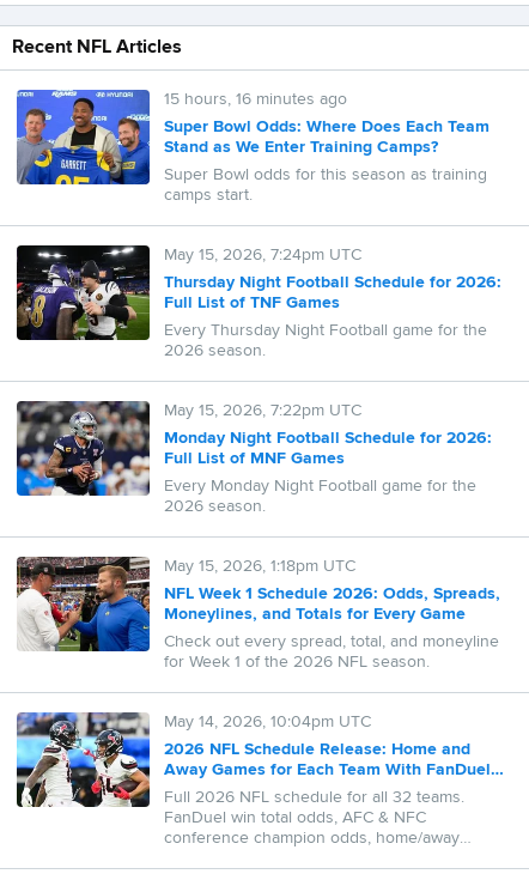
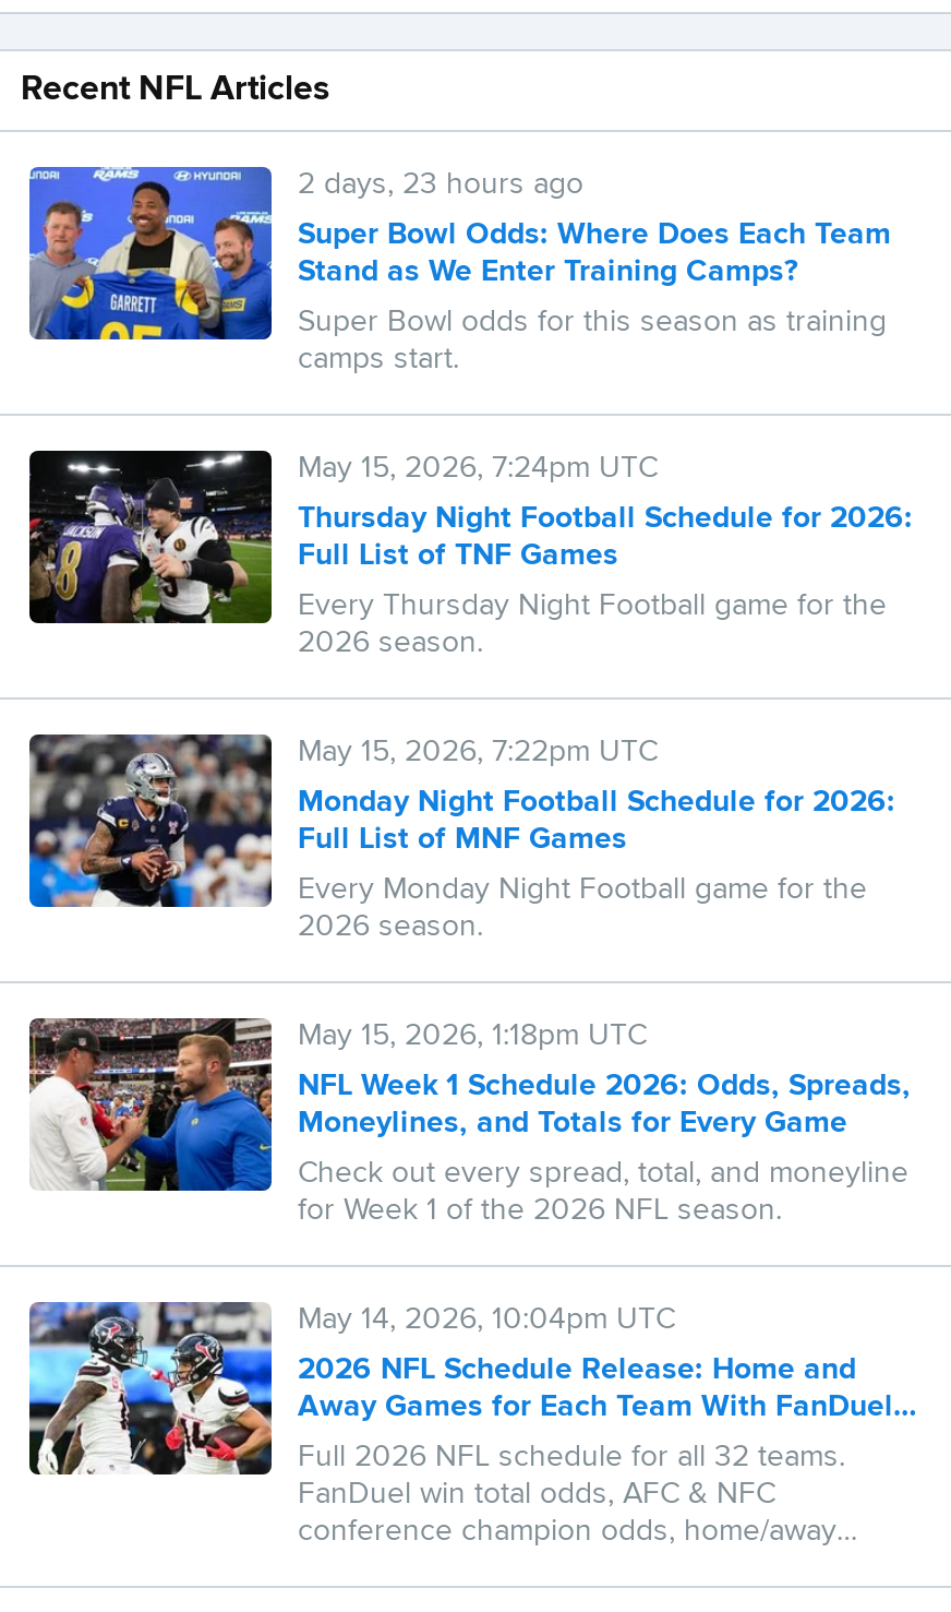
- 15 hours, 16 minutes ago
+ 2 days, 23 hours ago
